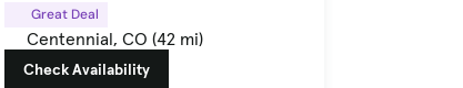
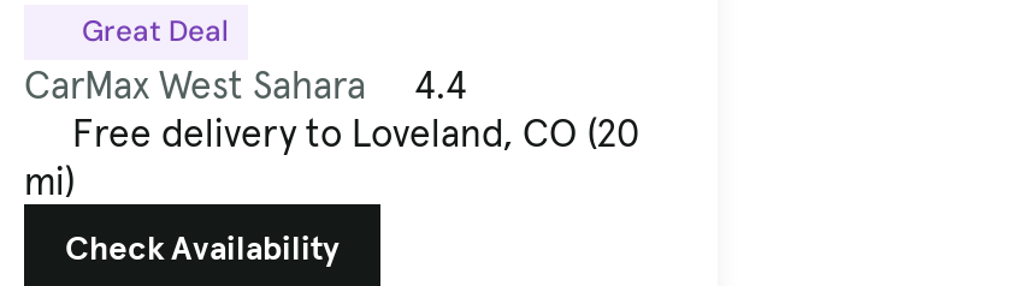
- Centennial, CO (42 mi)
+ CarMax West Sahara
+ 4.4
+ Free delivery to Loveland, CO (20
+ mi)
